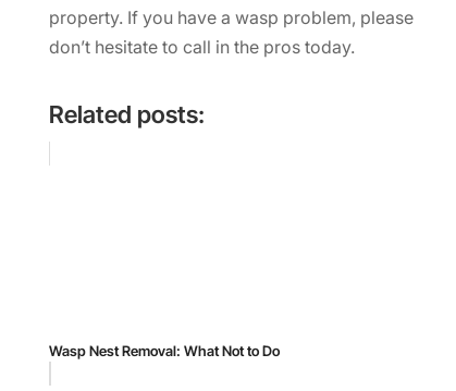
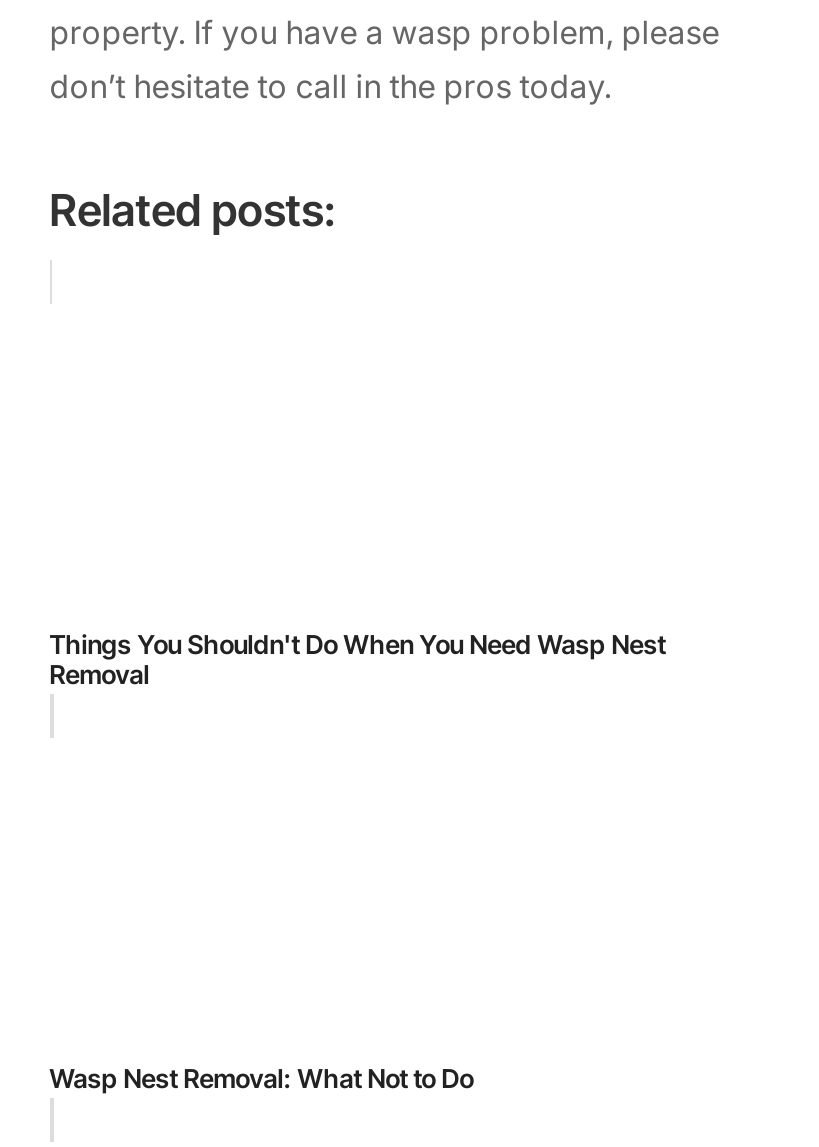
+ Things You Shouldn't Do When You Need Wasp Nest
+ Removal
